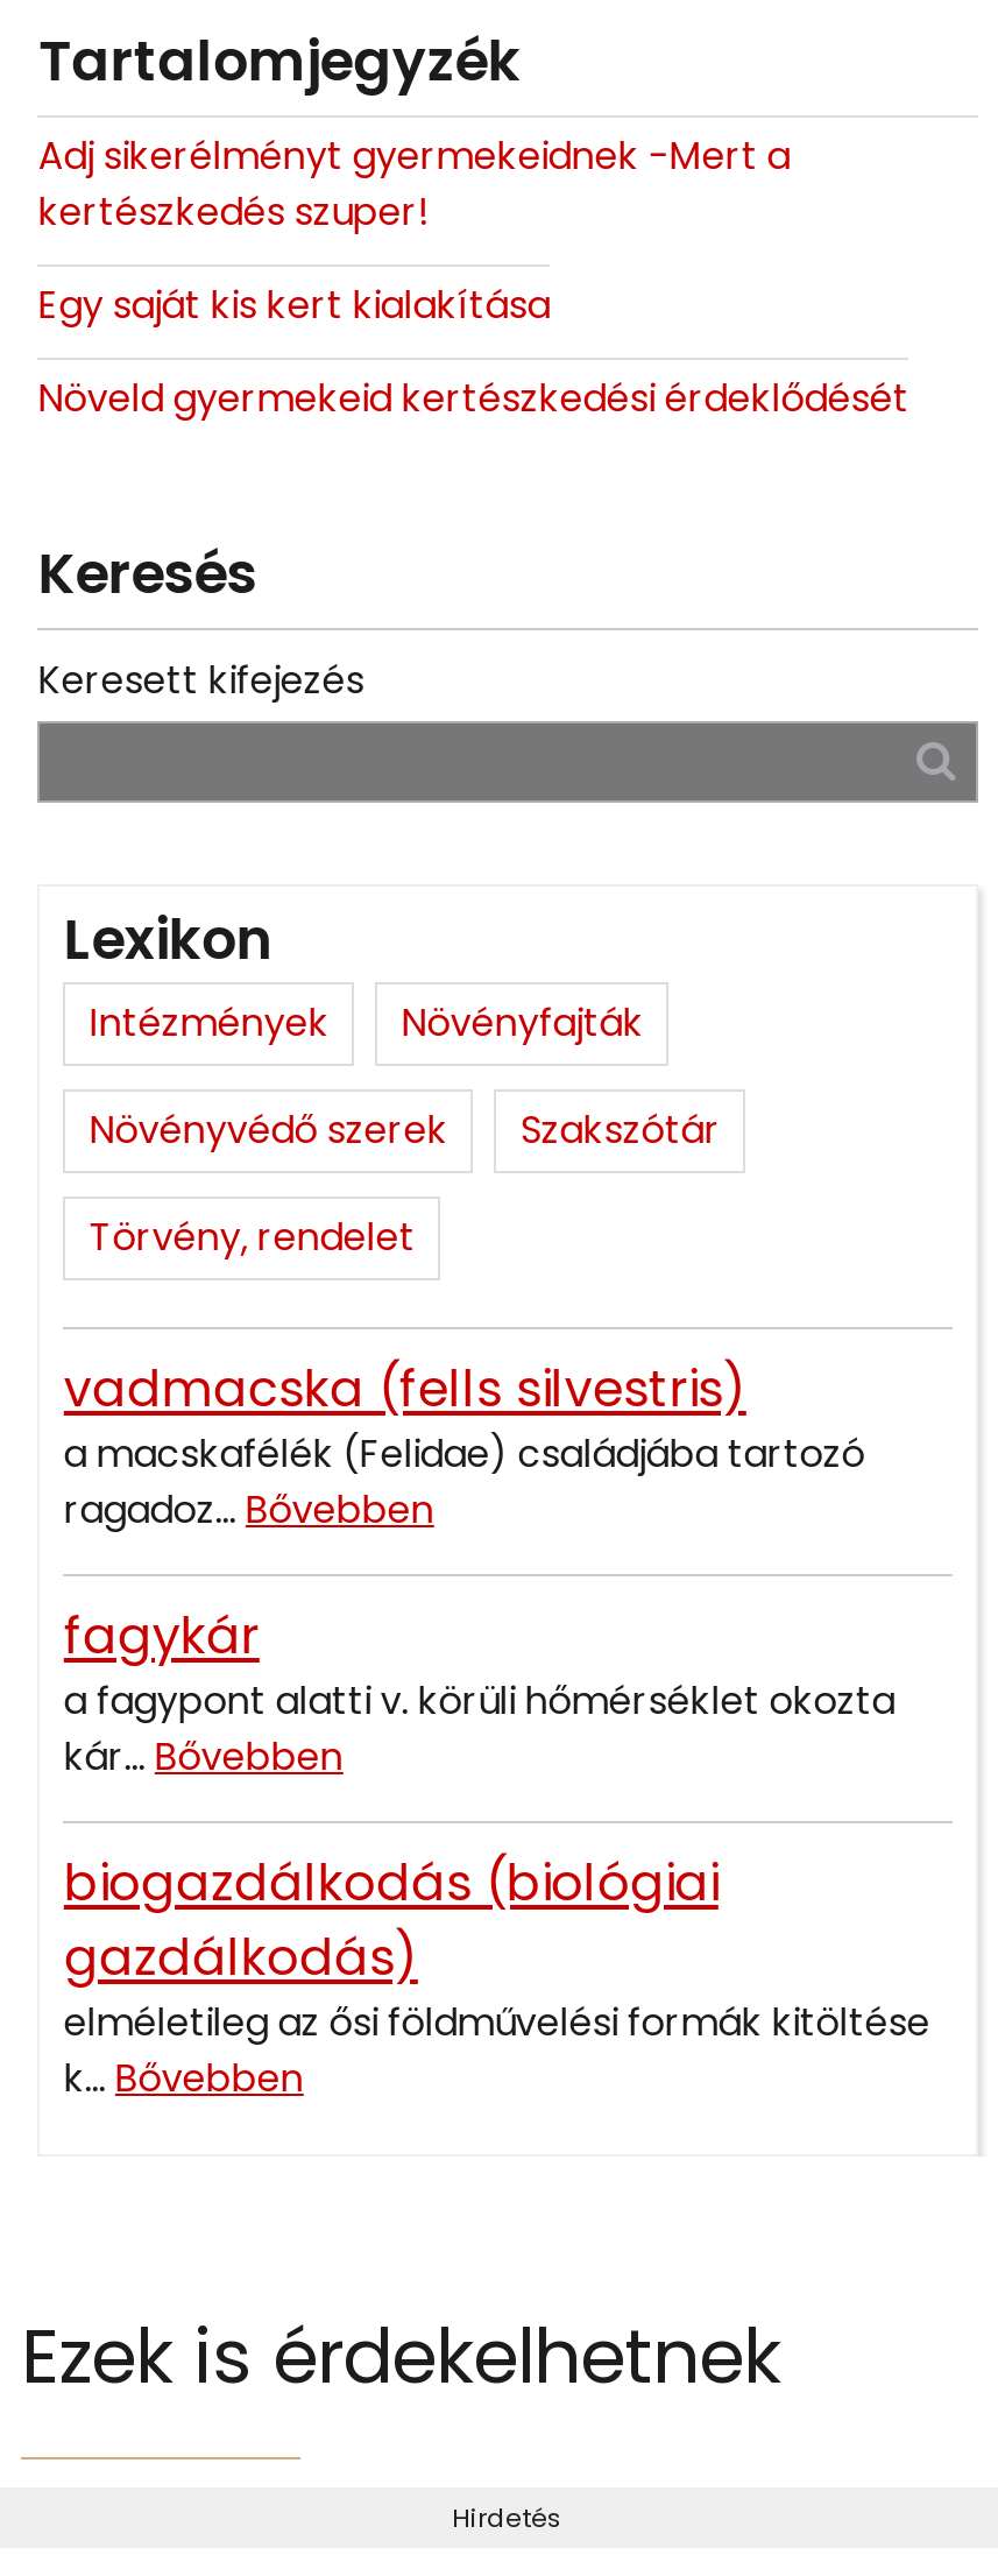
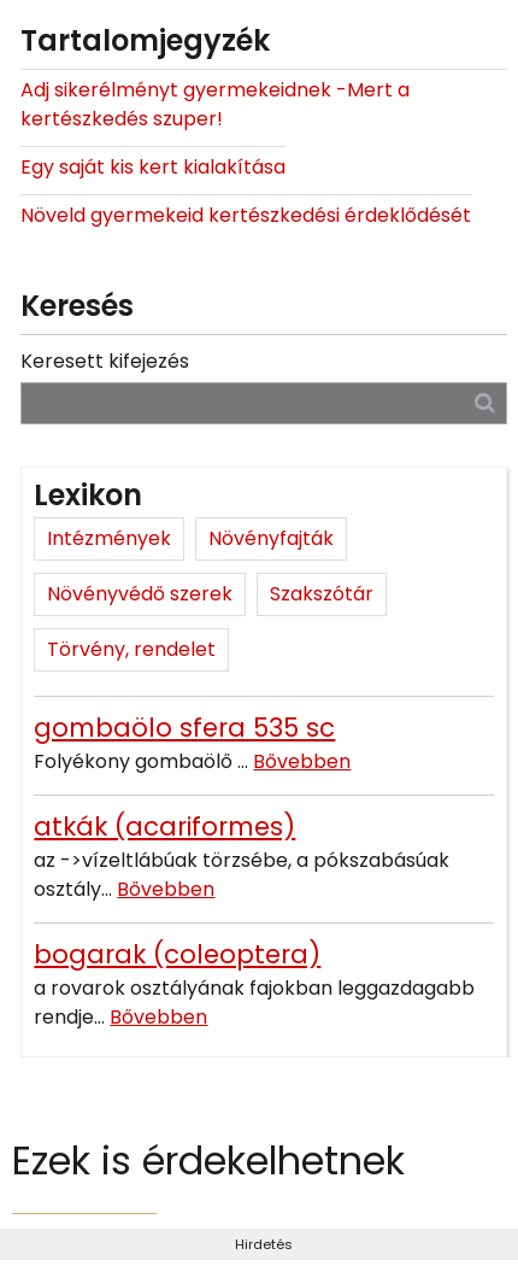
- vadmacska (fells silvestris)
- a macskafélék (Felidae) családjába tartozó
- ragadoz... Bővebben
+ gombaölo sfera 535 sc
+ Folyékony gombaölő ... Bővebben

- fagykár
- a fagypont alatti v. körüli hőmérséklet okozta
- kár... Bővebben
+ atkák (acariformes)
+ az ->vízeltlábúak törzsébe, a pókszabásúak
+ osztály... Bővebben

- biogazdálkodás (biológiai
- gazdálkodás)
- elméletileg az ősi földművelési formák kitöltése
- k... Bővebben
+ bogarak (coleoptera)
+ a rovarok osztályának fajokban leggazdagabb
+ rendje... Bővebben
